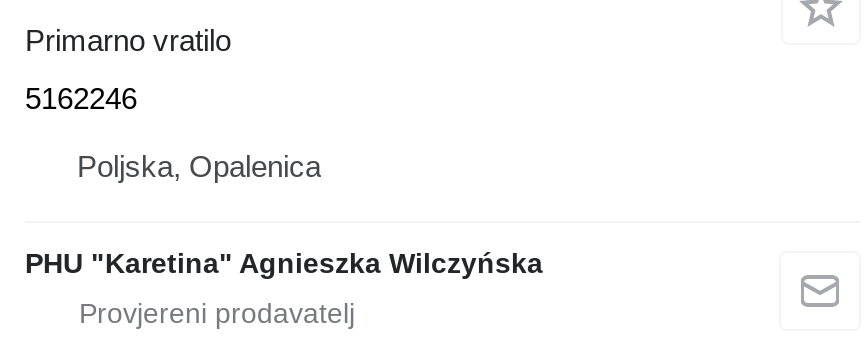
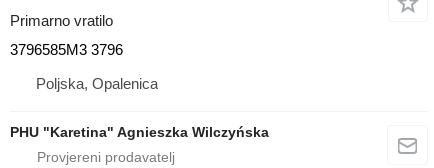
- 5162246
+ 3796585M3 3796
